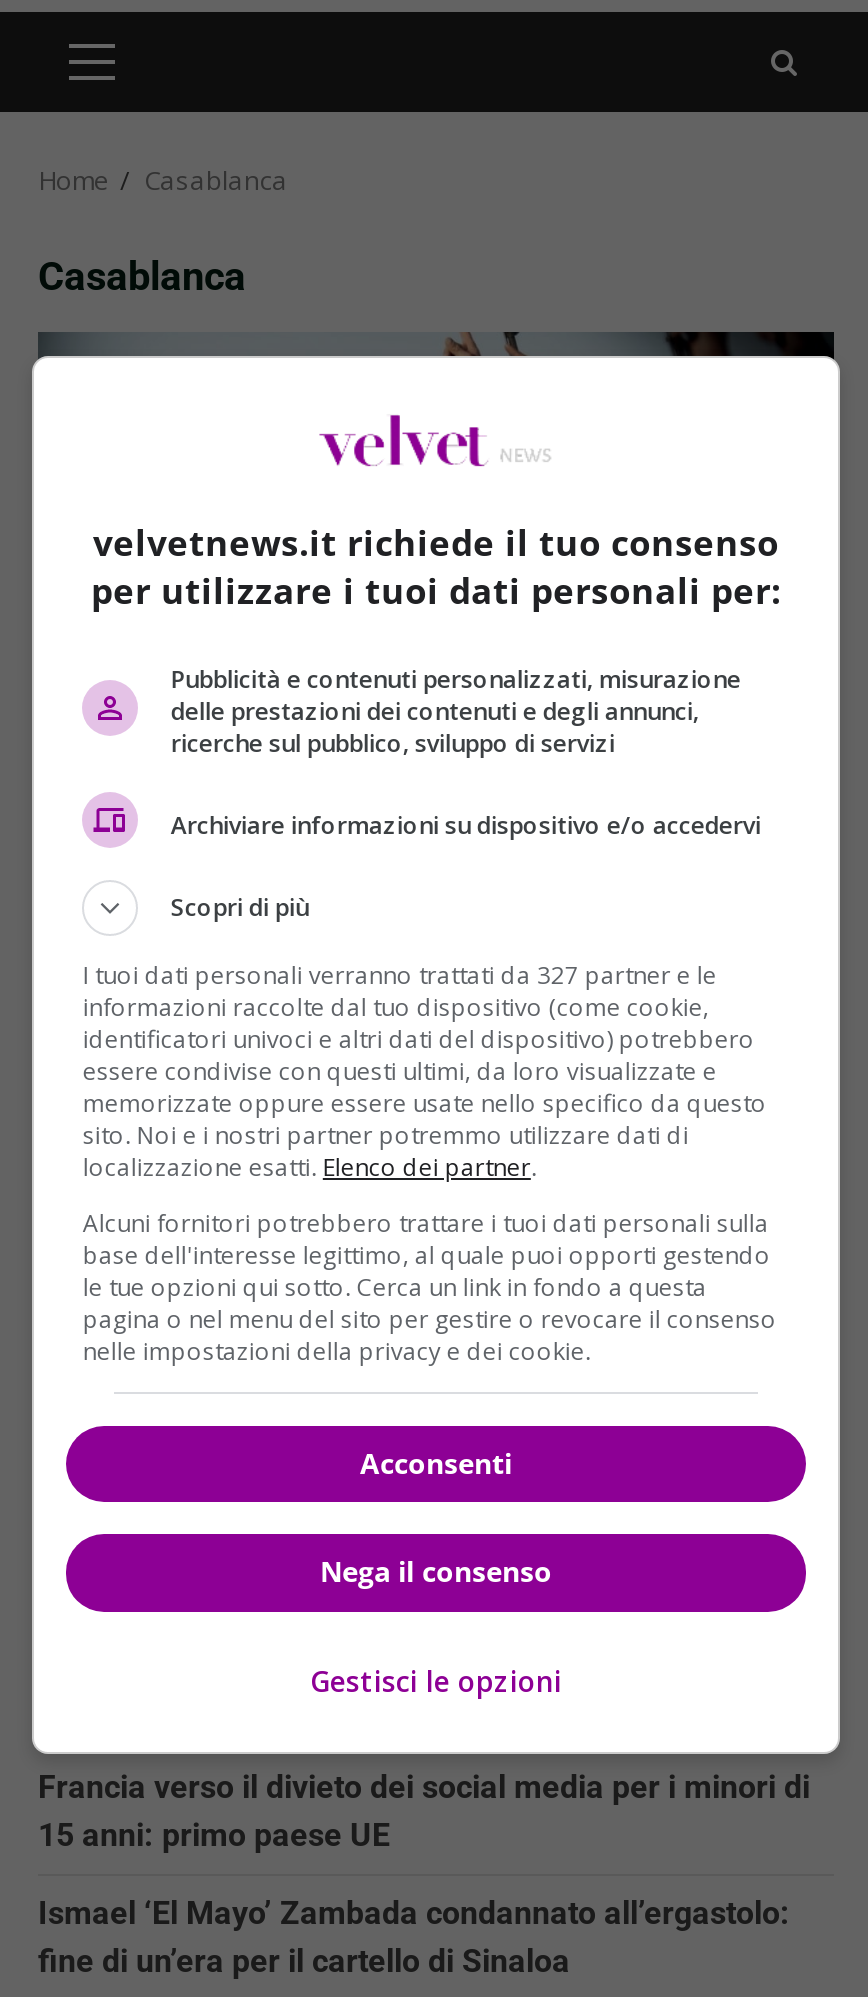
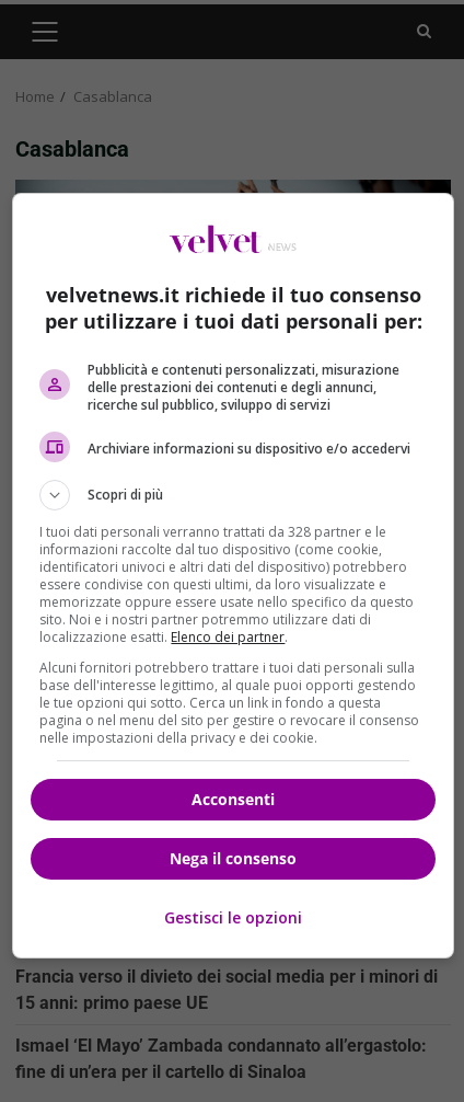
- I tuoi dati personali verranno trattati da 327 partner e le
+ I tuoi dati personali verranno trattati da 328 partner e le
